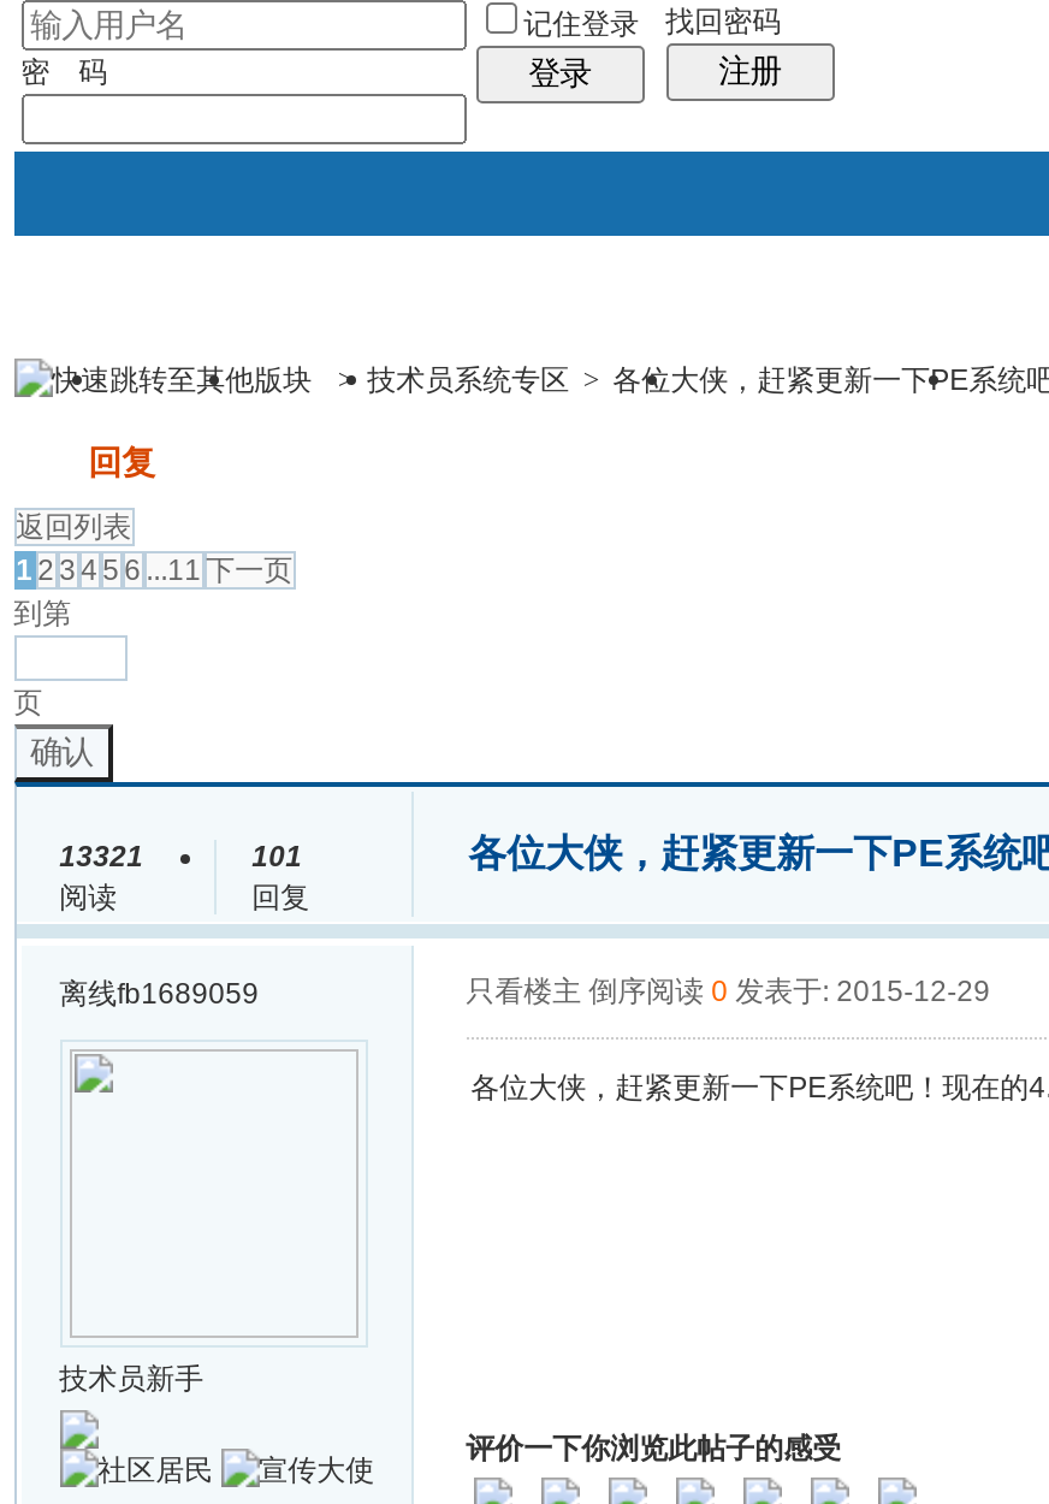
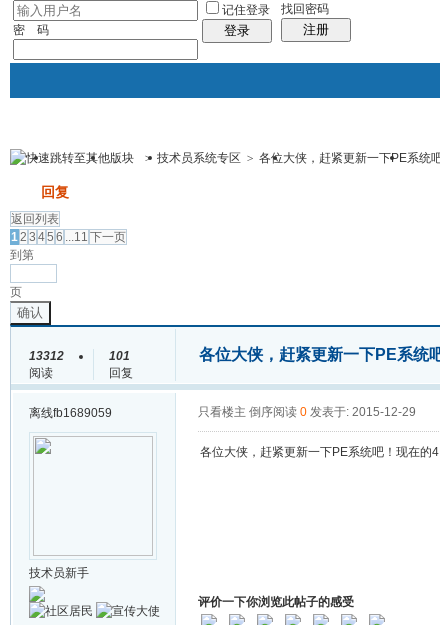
- 13321
+ 13312
